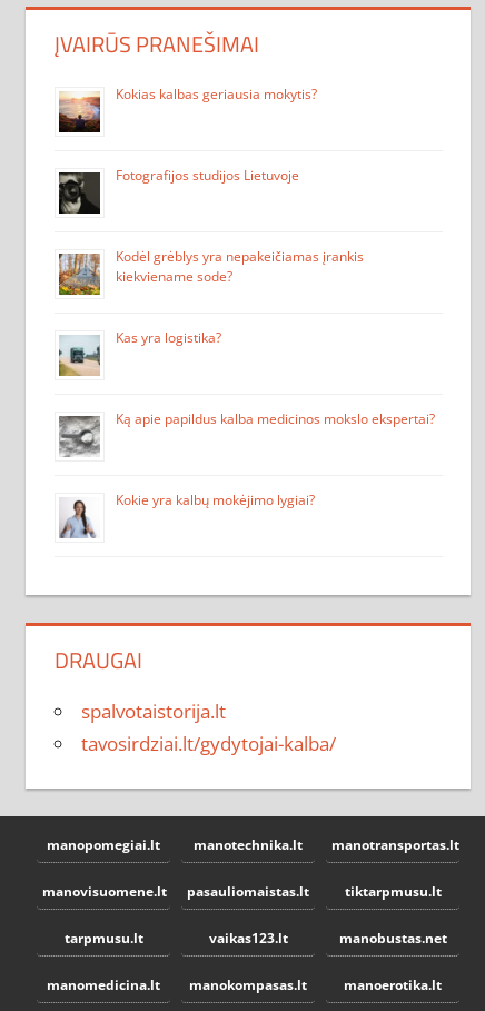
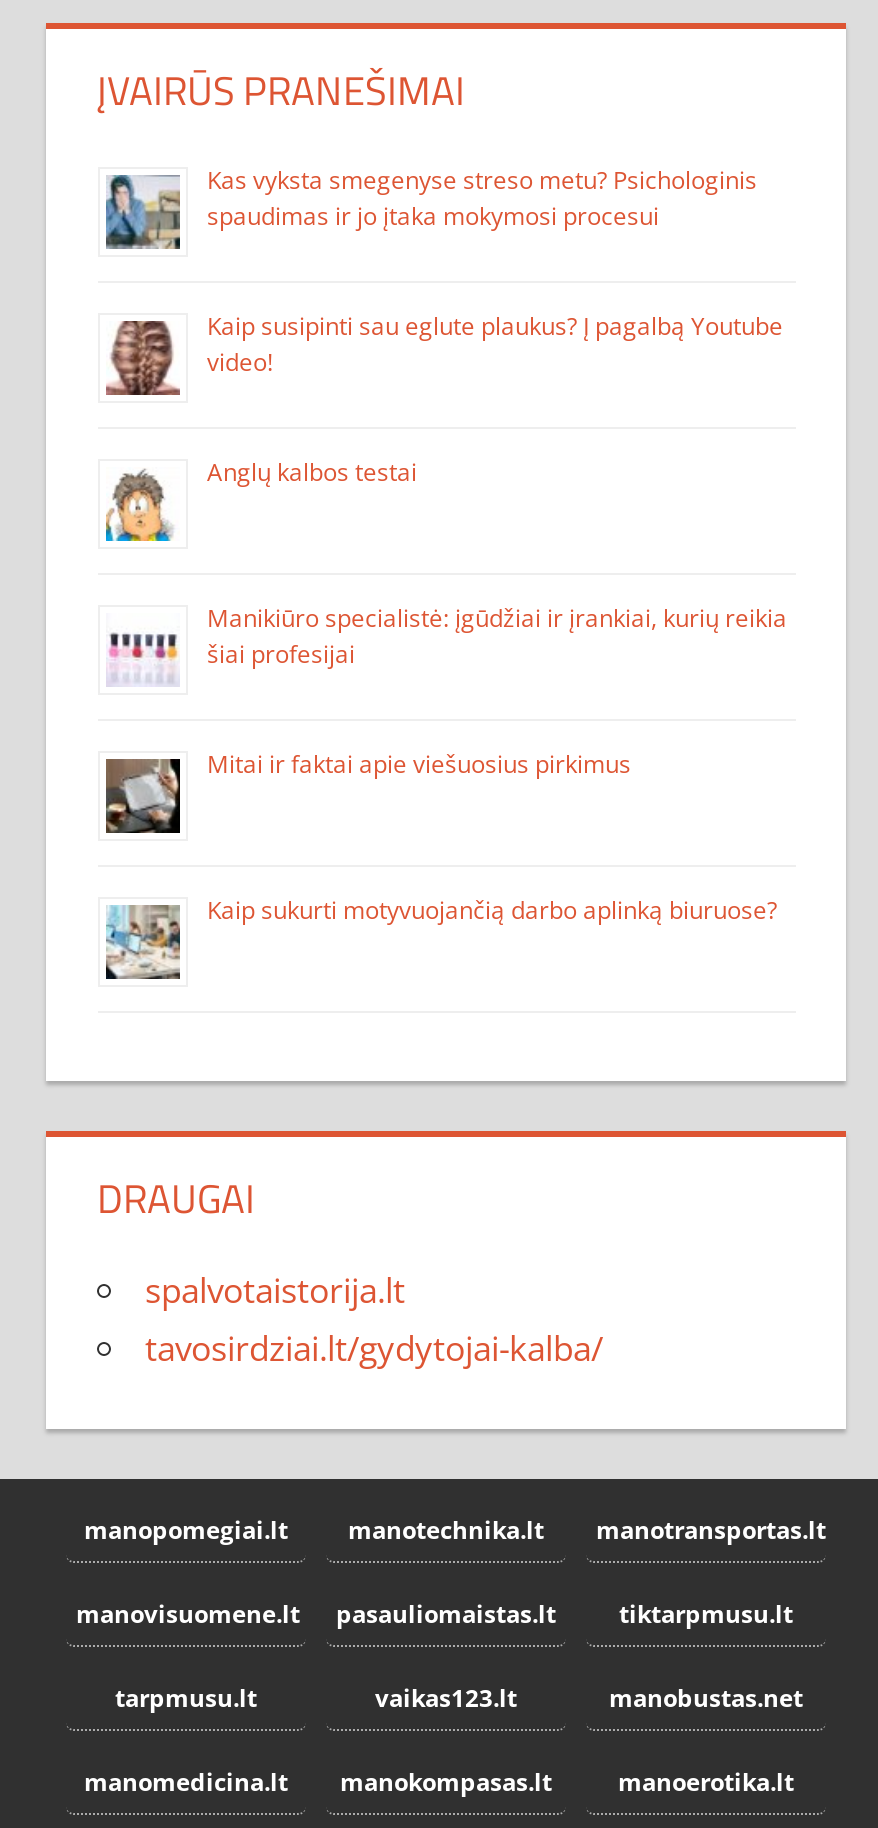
- [image]
- Kokias kalbas geriausia mokytis?
+ [image]
+ Kas vyksta smegenyse streso metu? Psichologinis
+ spaudimas ir jo įtaka mokymosi procesui

- [image]
- Fotografijos studijos Lietuvoje
+ [image]
+ Kaip susipinti sau eglute plaukus? Į pagalbą Youtube
+ video!

- [image]
- Kodėl grėblys yra nepakeičiamas įrankis
- kiekviename sode?
+ [image]
+ Anglų kalbos testai

- [image]
- Kas yra logistika?
+ [image]
+ Manikiūro specialistė: įgūdžiai ir įrankiai, kurių reikia
+ šiai profesijai

- [image]
- Ką apie papildus kalba medicinos mokslo ekspertai?
+ [image]
+ Mitai ir faktai apie viešuosius pirkimus

- [image]
- Kokie yra kalbų mokėjimo lygiai?
+ [image]
+ Kaip sukurti motyvuojančią darbo aplinką biuruose?
